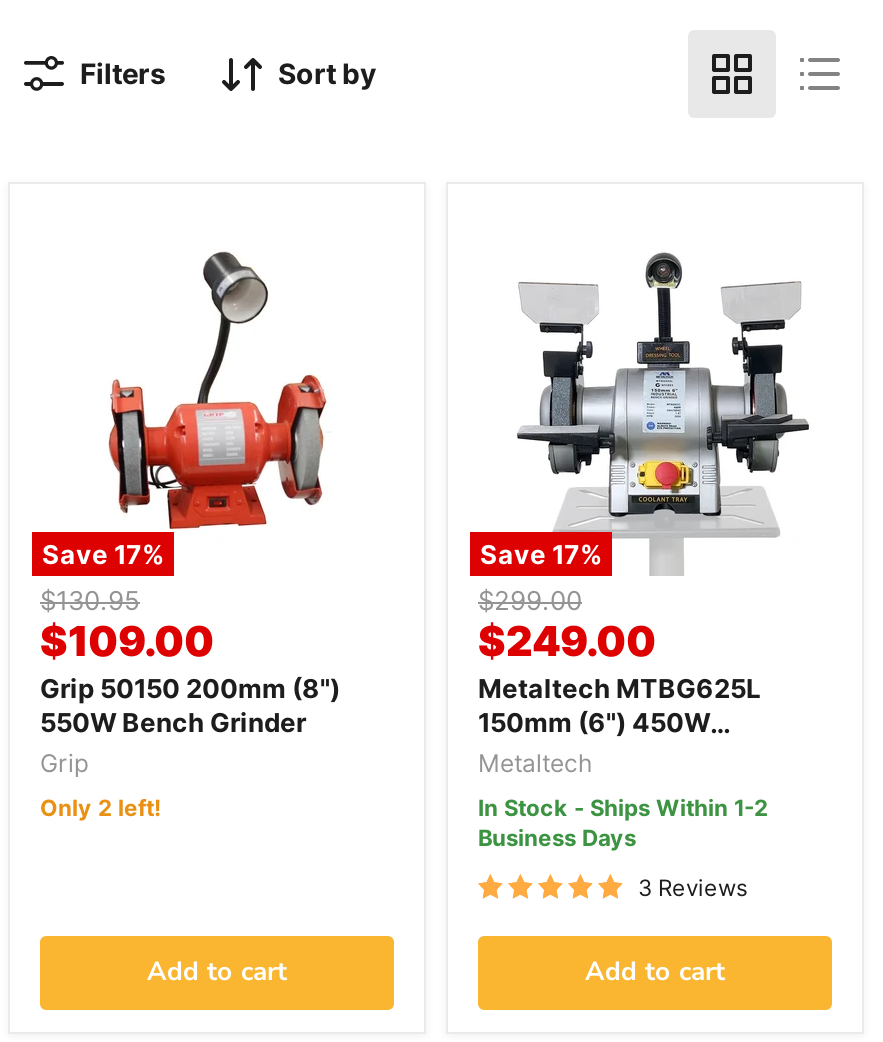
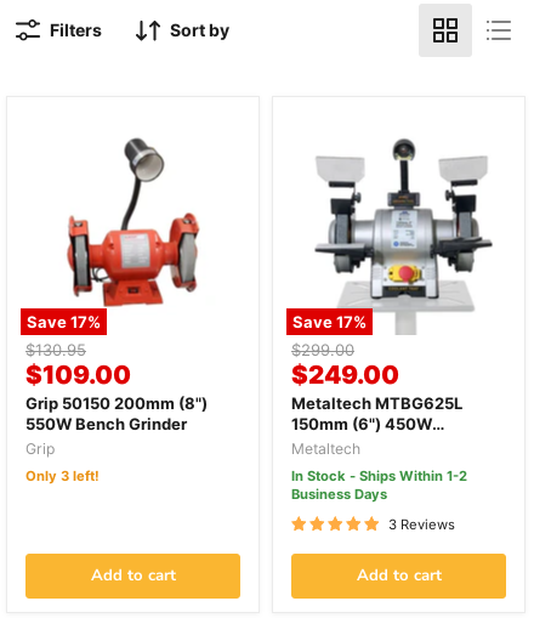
- Only 2 left!
+ Only 3 left!
